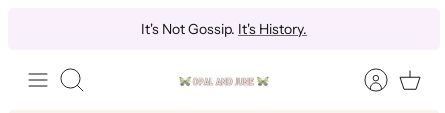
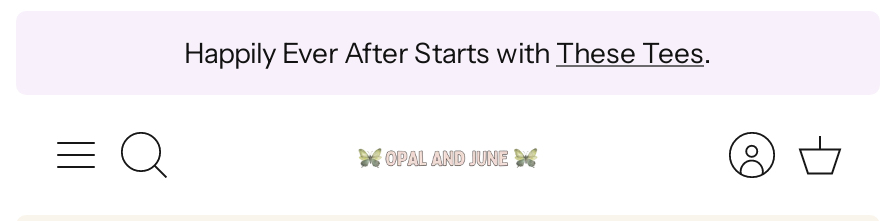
- It's Not Gossip. It's History.
+ Happily Ever After Starts with These Tees.
